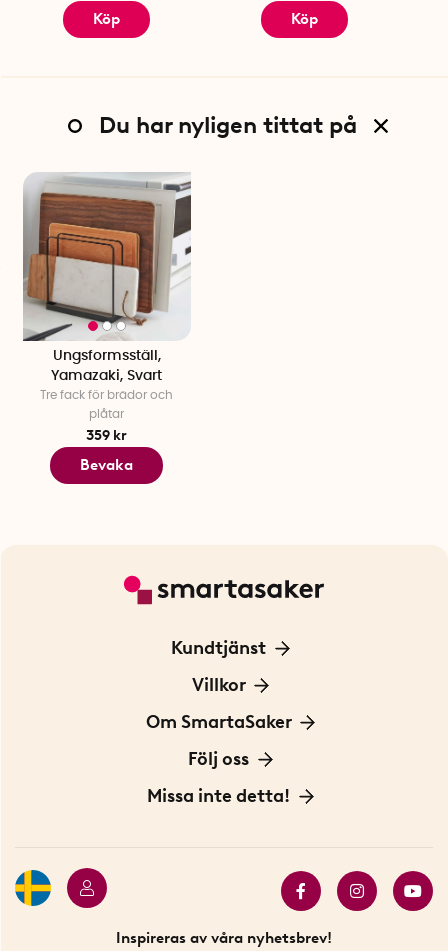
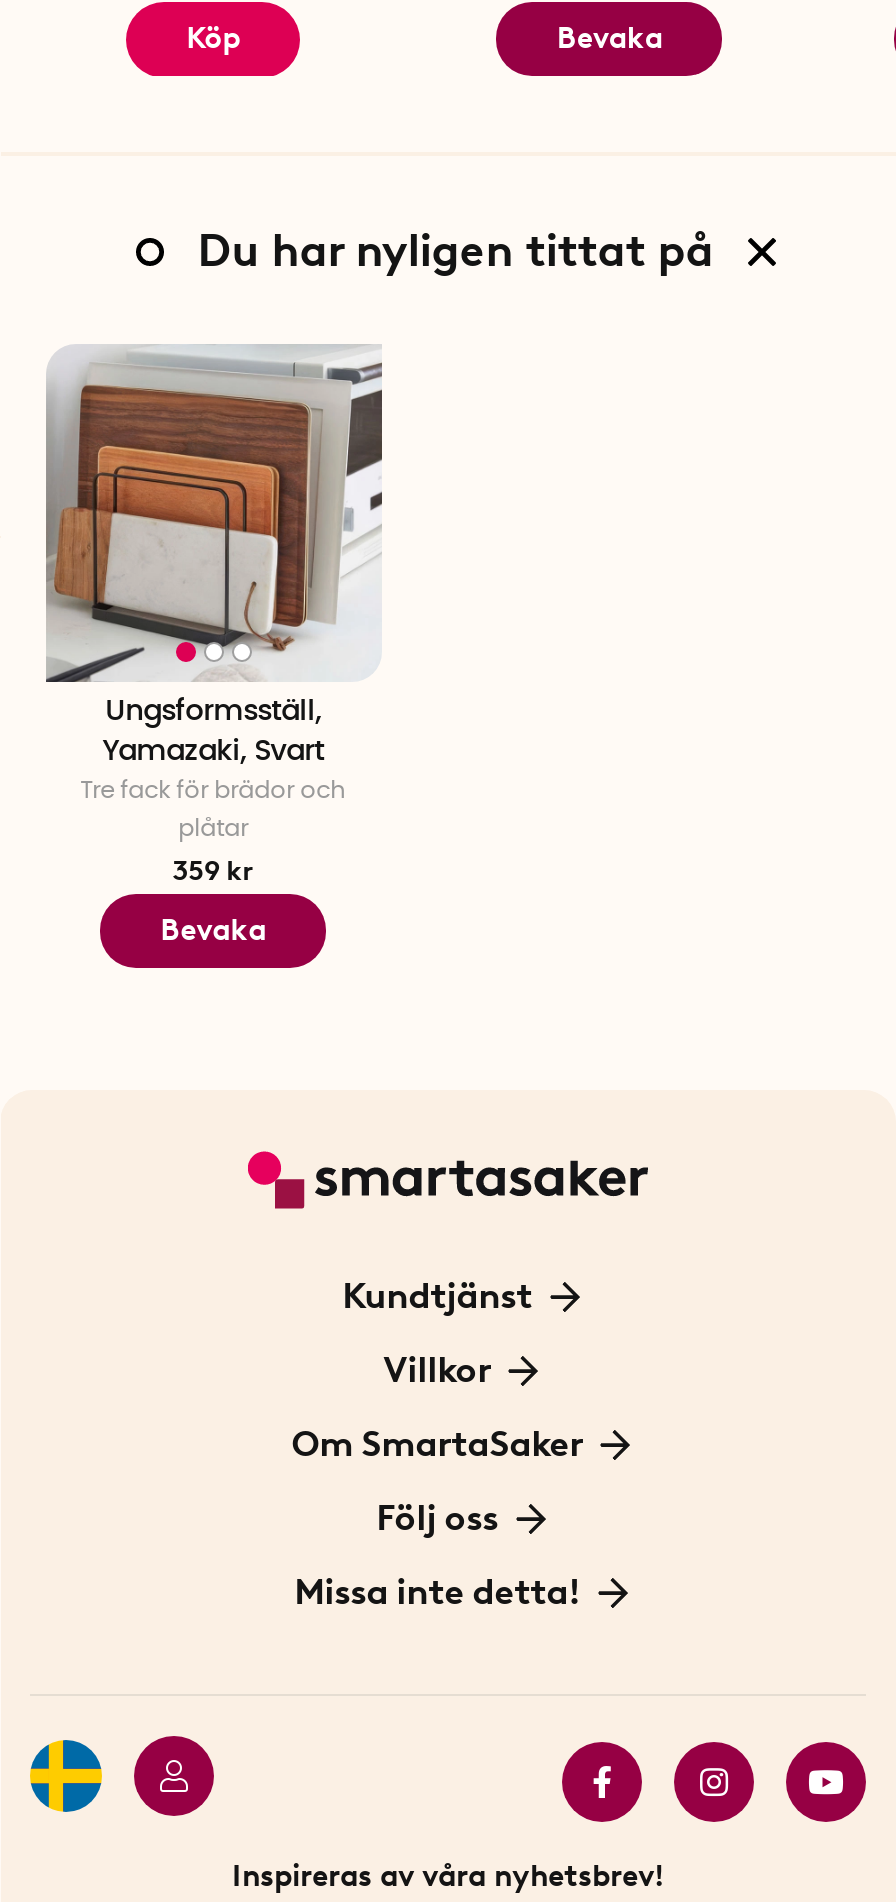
- Köp
+ Bevaka
